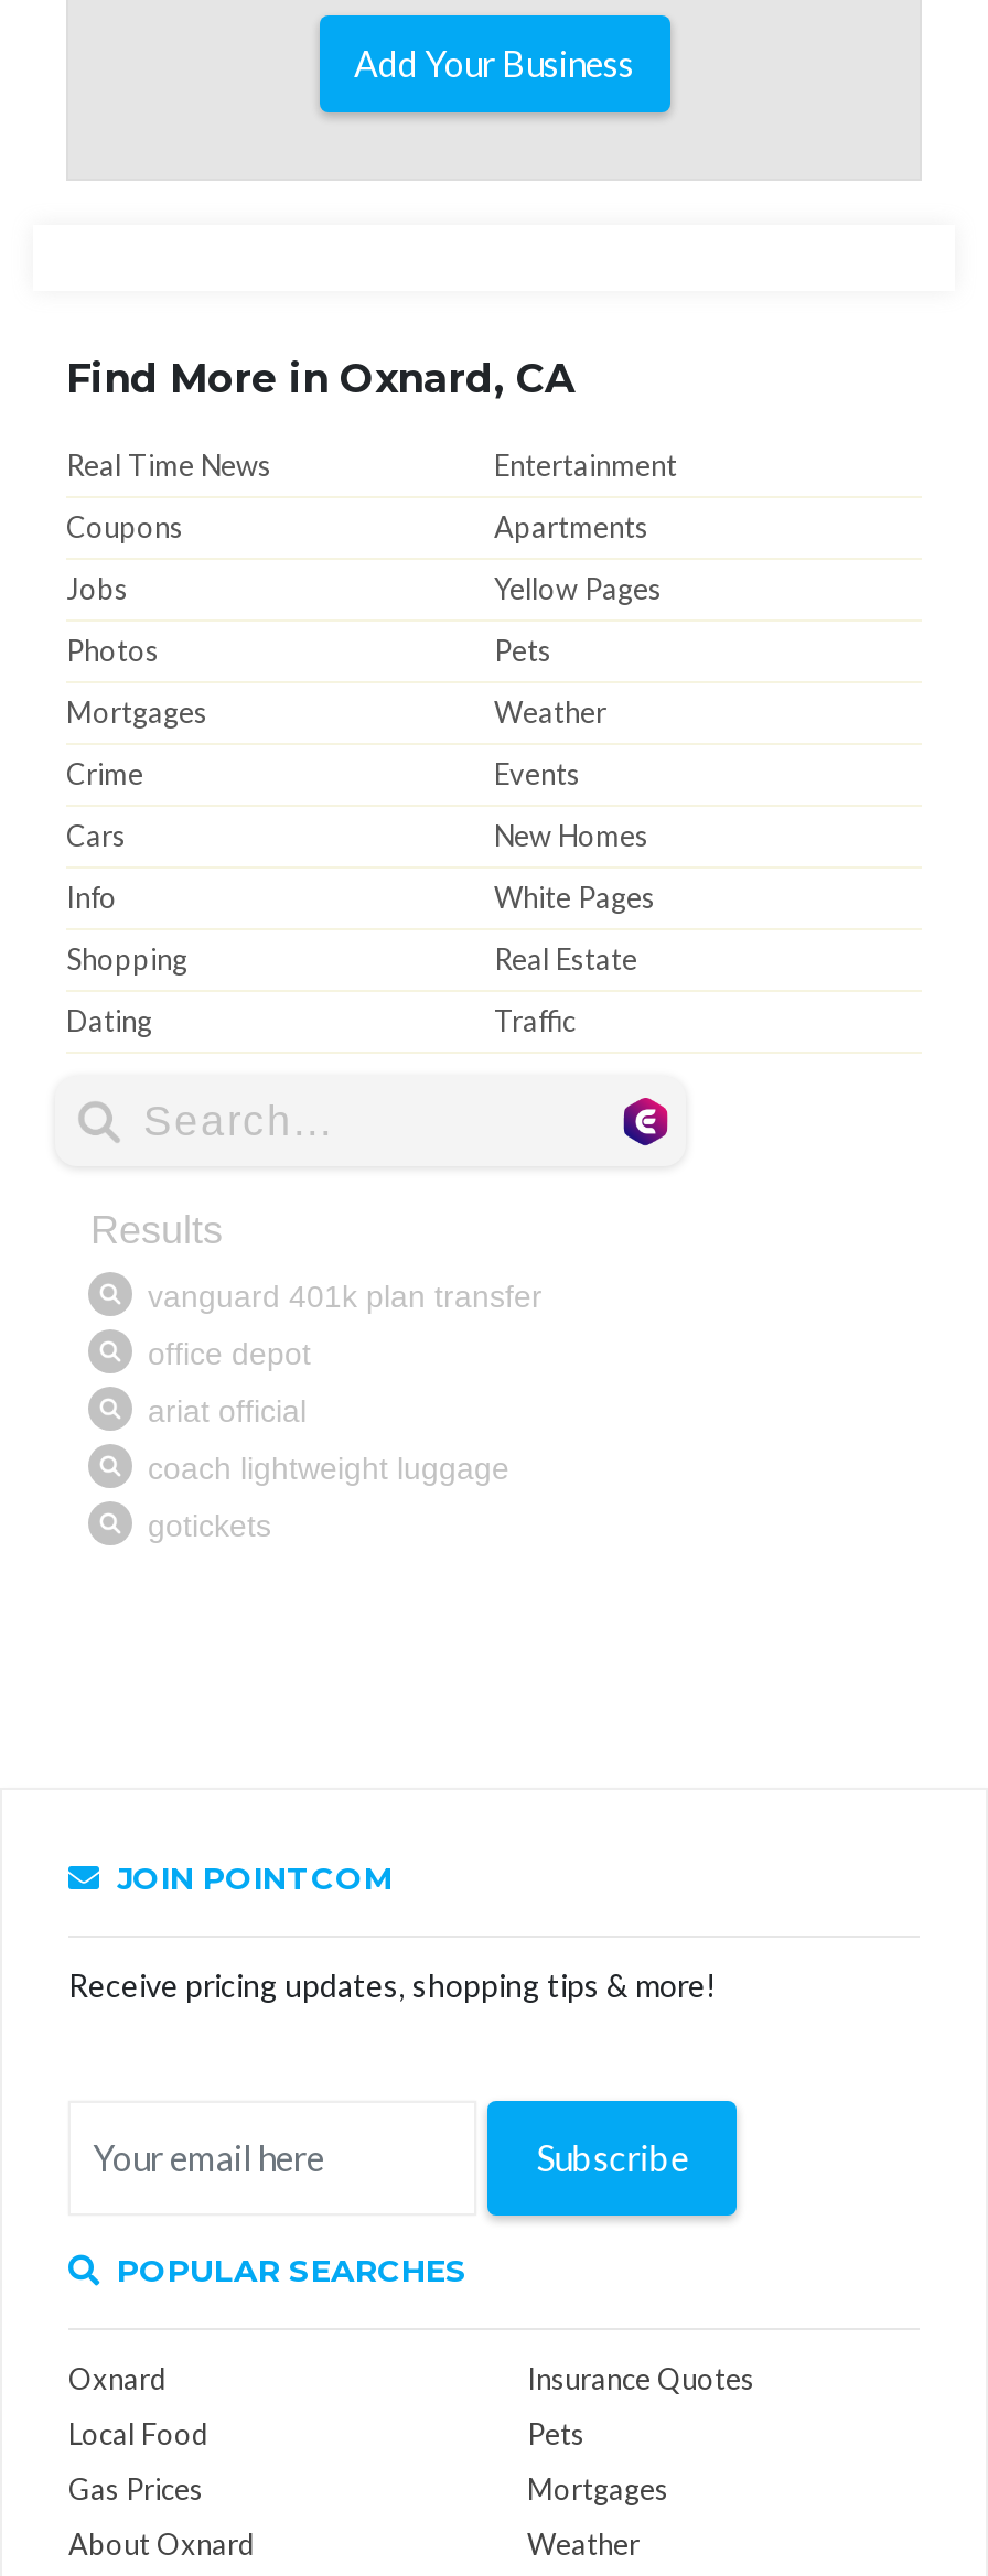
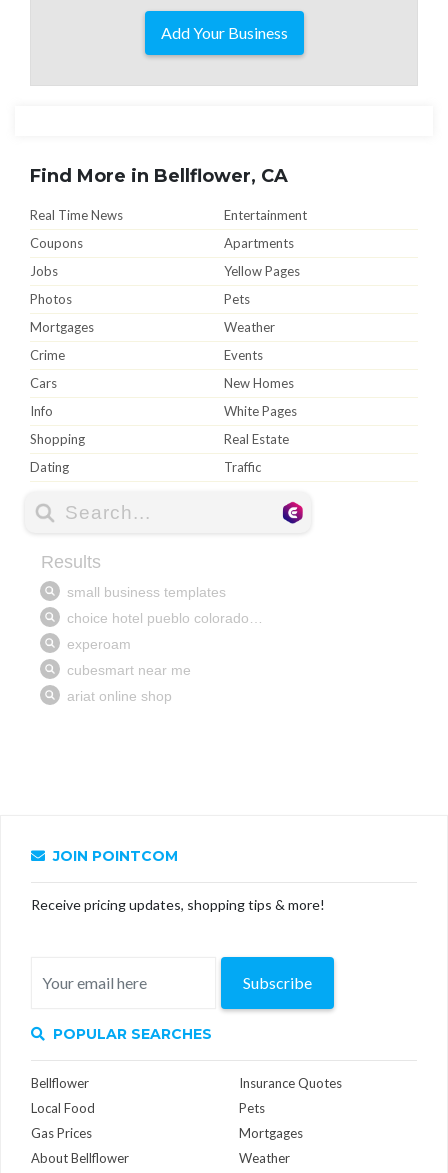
- Find More in Oxnard, CA
+ Find More in Bellflower, CA

- Oxnard
+ Bellflower

- About Oxnard
+ About Bellflower
